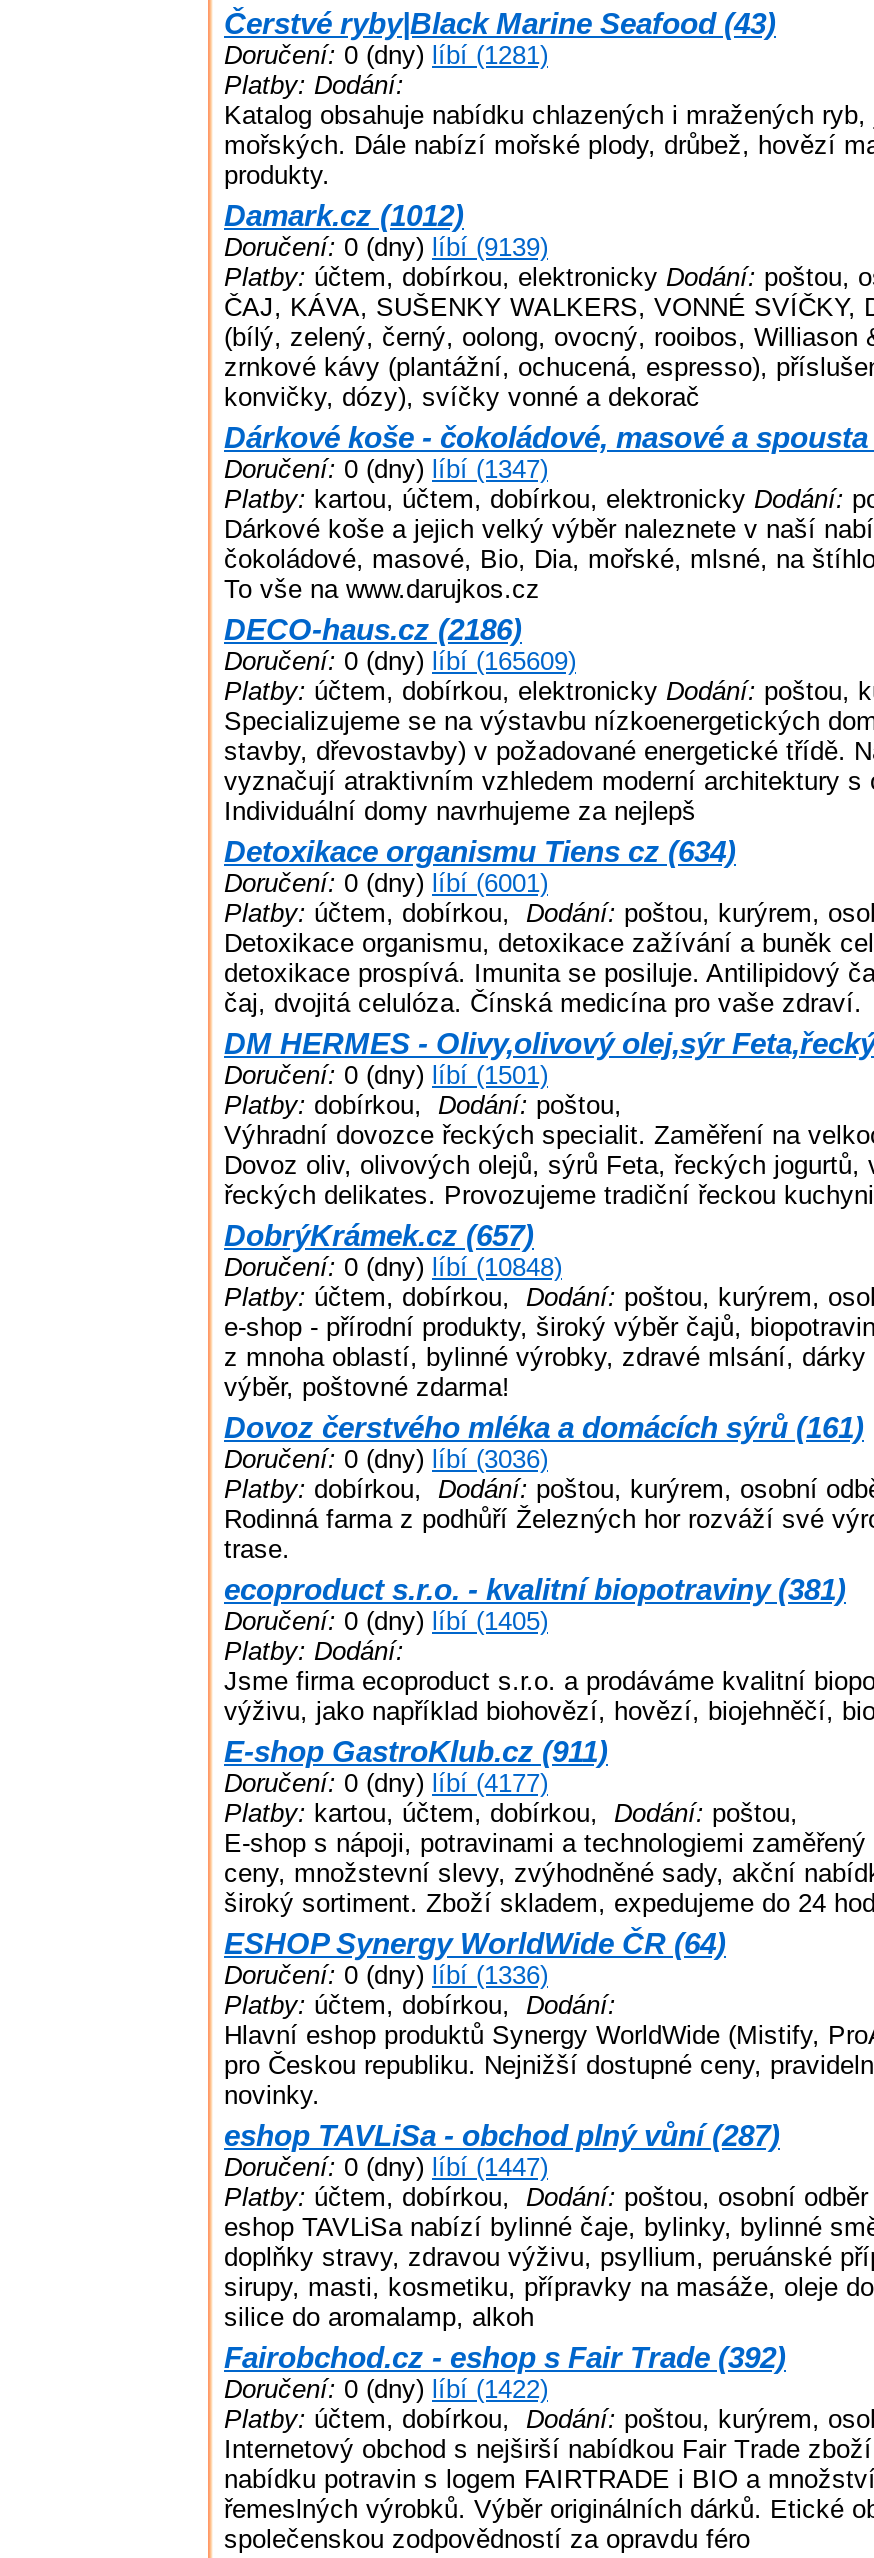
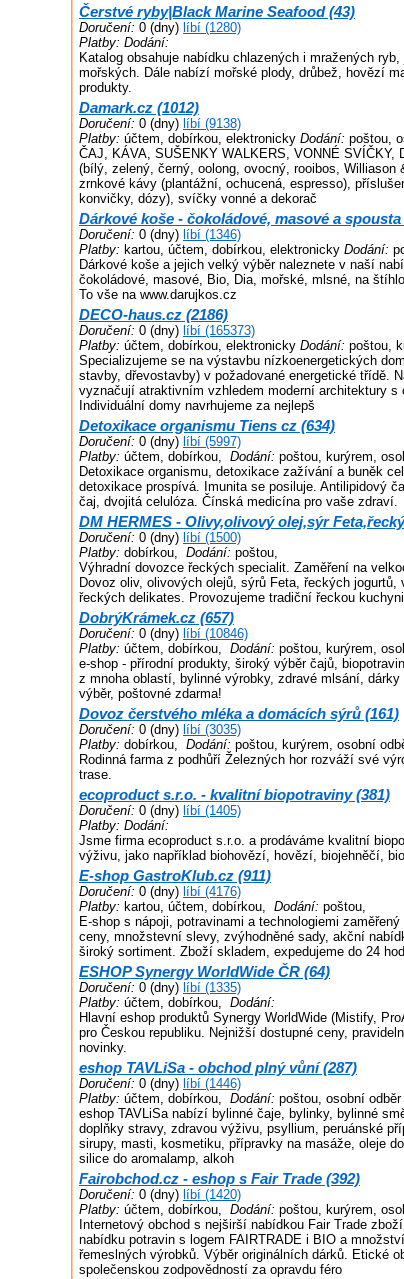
- Doručení: 0 (dny) líbí (1281)
+ Doručení: 0 (dny) líbí (1280)

- Doručení: 0 (dny) líbí (9139)
+ Doručení: 0 (dny) líbí (9138)

- Doručení: 0 (dny) líbí (1347)
+ Doručení: 0 (dny) líbí (1346)

- Doručení: 0 (dny) líbí (165609)
+ Doručení: 0 (dny) líbí (165373)

- Doručení: 0 (dny) líbí (6001)
+ Doručení: 0 (dny) líbí (5997)

- Doručení: 0 (dny) líbí (1501)
+ Doručení: 0 (dny) líbí (1500)

- Doručení: 0 (dny) líbí (10848)
+ Doručení: 0 (dny) líbí (10846)

- Doručení: 0 (dny) líbí (3036)
+ Doručení: 0 (dny) líbí (3035)

- Doručení: 0 (dny) líbí (4177)
+ Doručení: 0 (dny) líbí (4176)

- Doručení: 0 (dny)líbí (1336)
+ Doručení: 0 (dny)líbí (1335)

- Doručení: 0 (dny) líbí (1447)
+ Doručení: 0 (dny) líbí (1446)

- Doručení: 0 (dny) líbí (1422)
+ Doručení: 0 (dny) líbí (1420)
